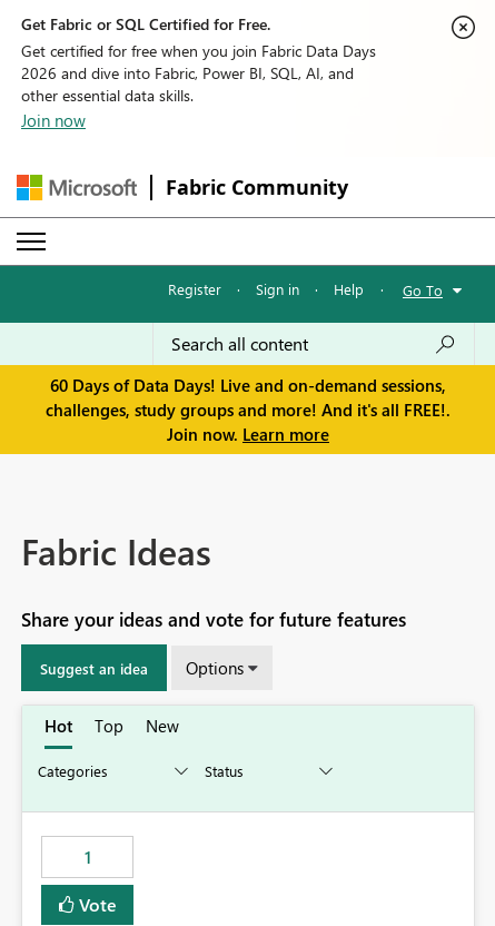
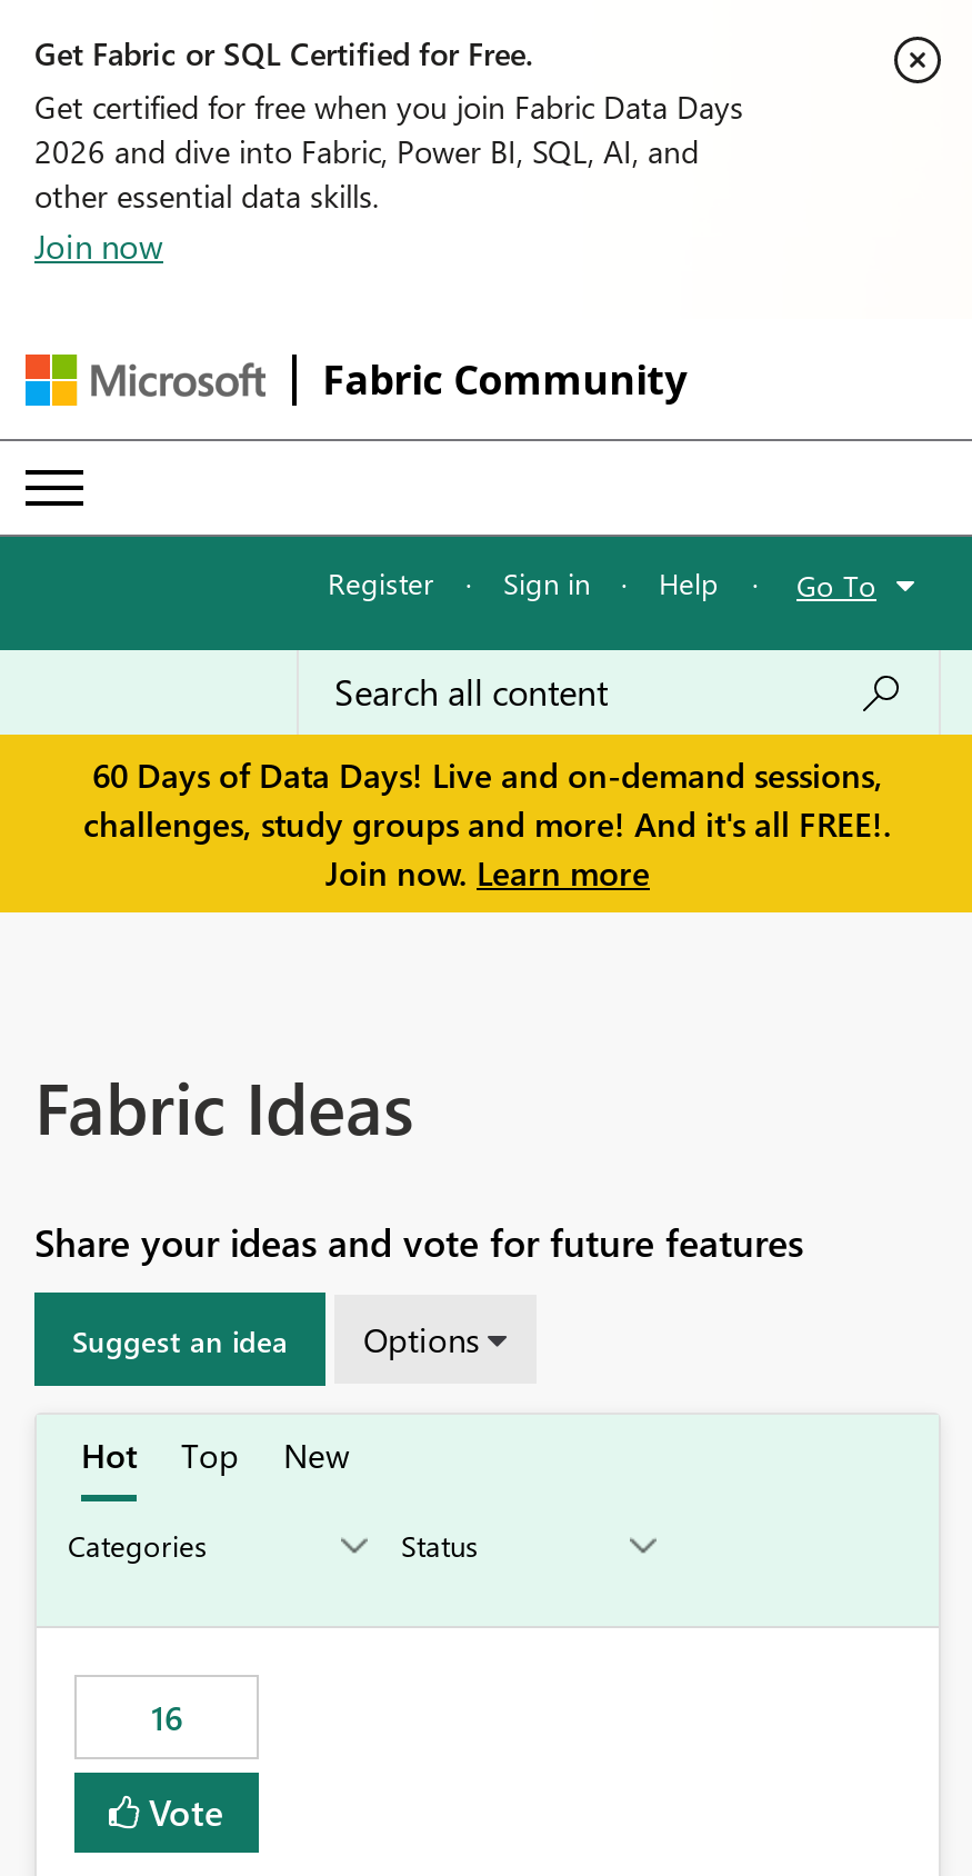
- 1
+ 16
